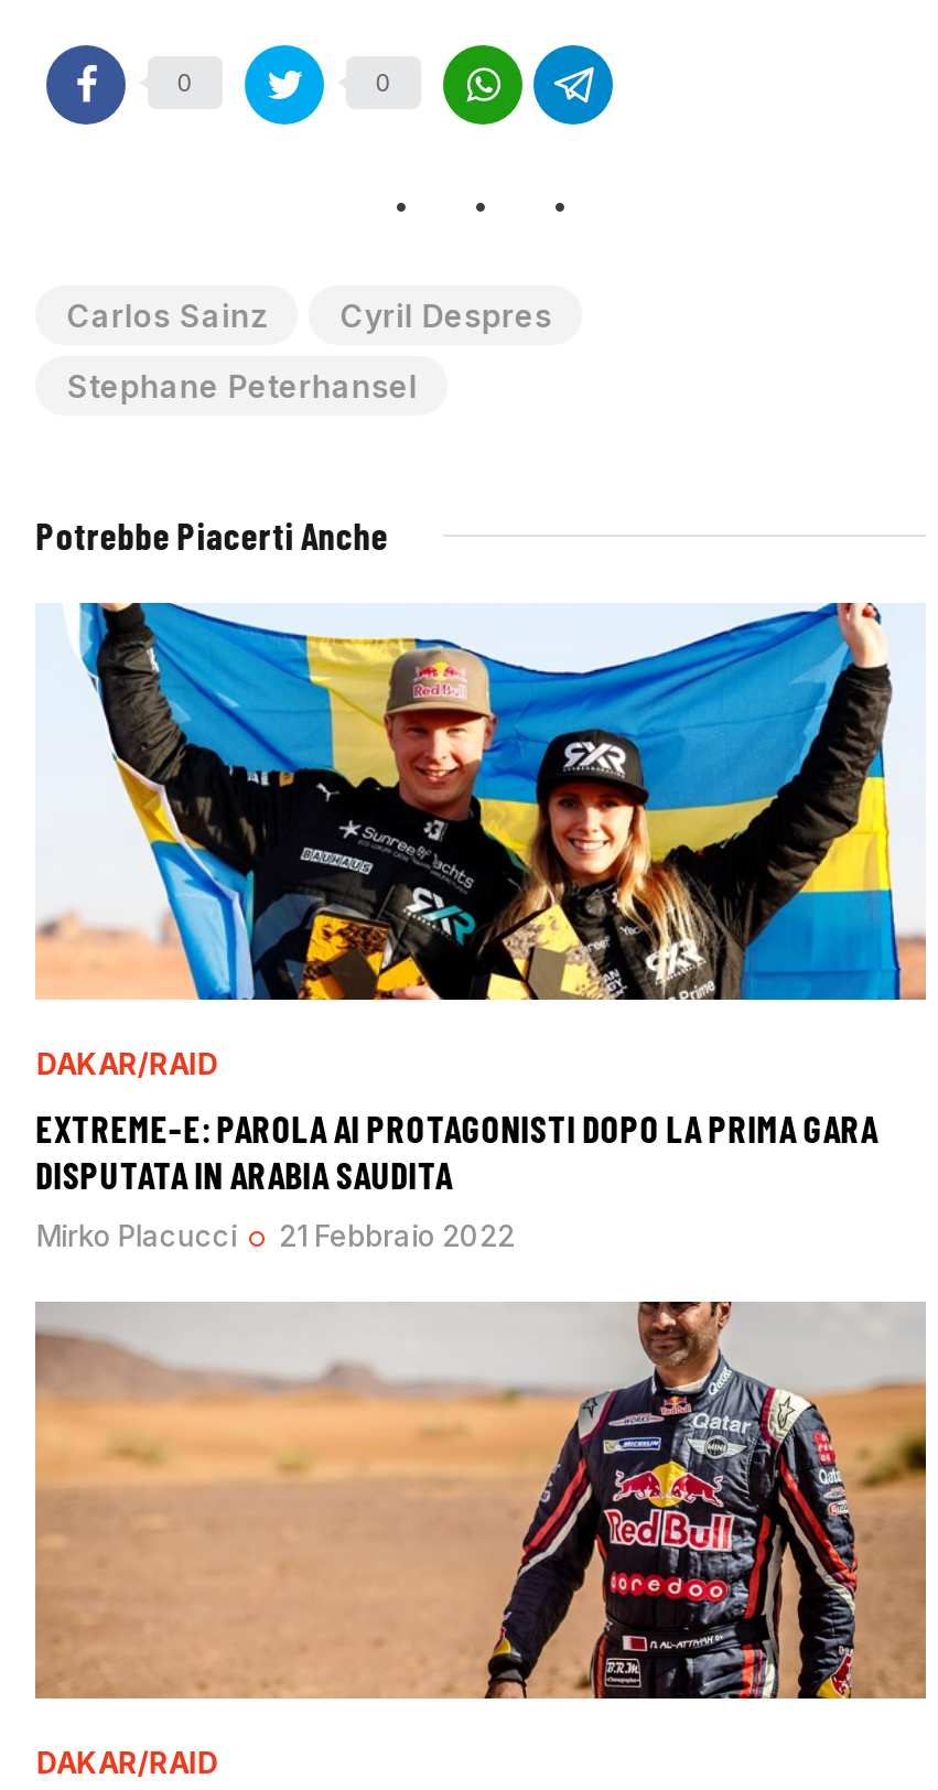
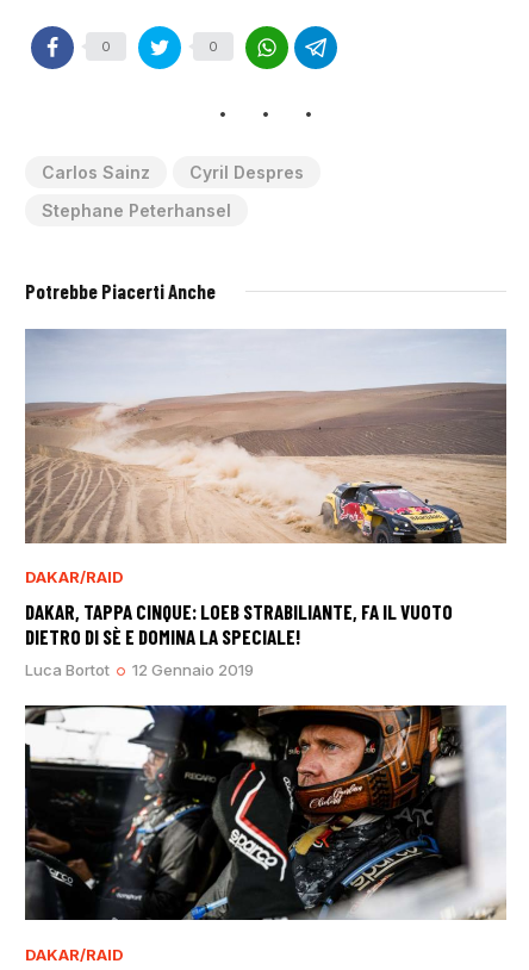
- [image]
+ [image]

- EXTREME-E: PAROLA AI PROTAGONISTI DOPO LA PRIMA GARA
- DISPUTATA IN ARABIA SAUDITA
+ DAKAR, TAPPA CINQUE: LOEB STRABILIANTE, FA IL VUOTO
+ DIETRO DI SÈ E DOMINA LA SPECIALE!

- Mirko Placucci
- 21 Febbraio 2022
+ Luca Bortot
+ 12 Gennaio 2019

- [image]
+ [image]
